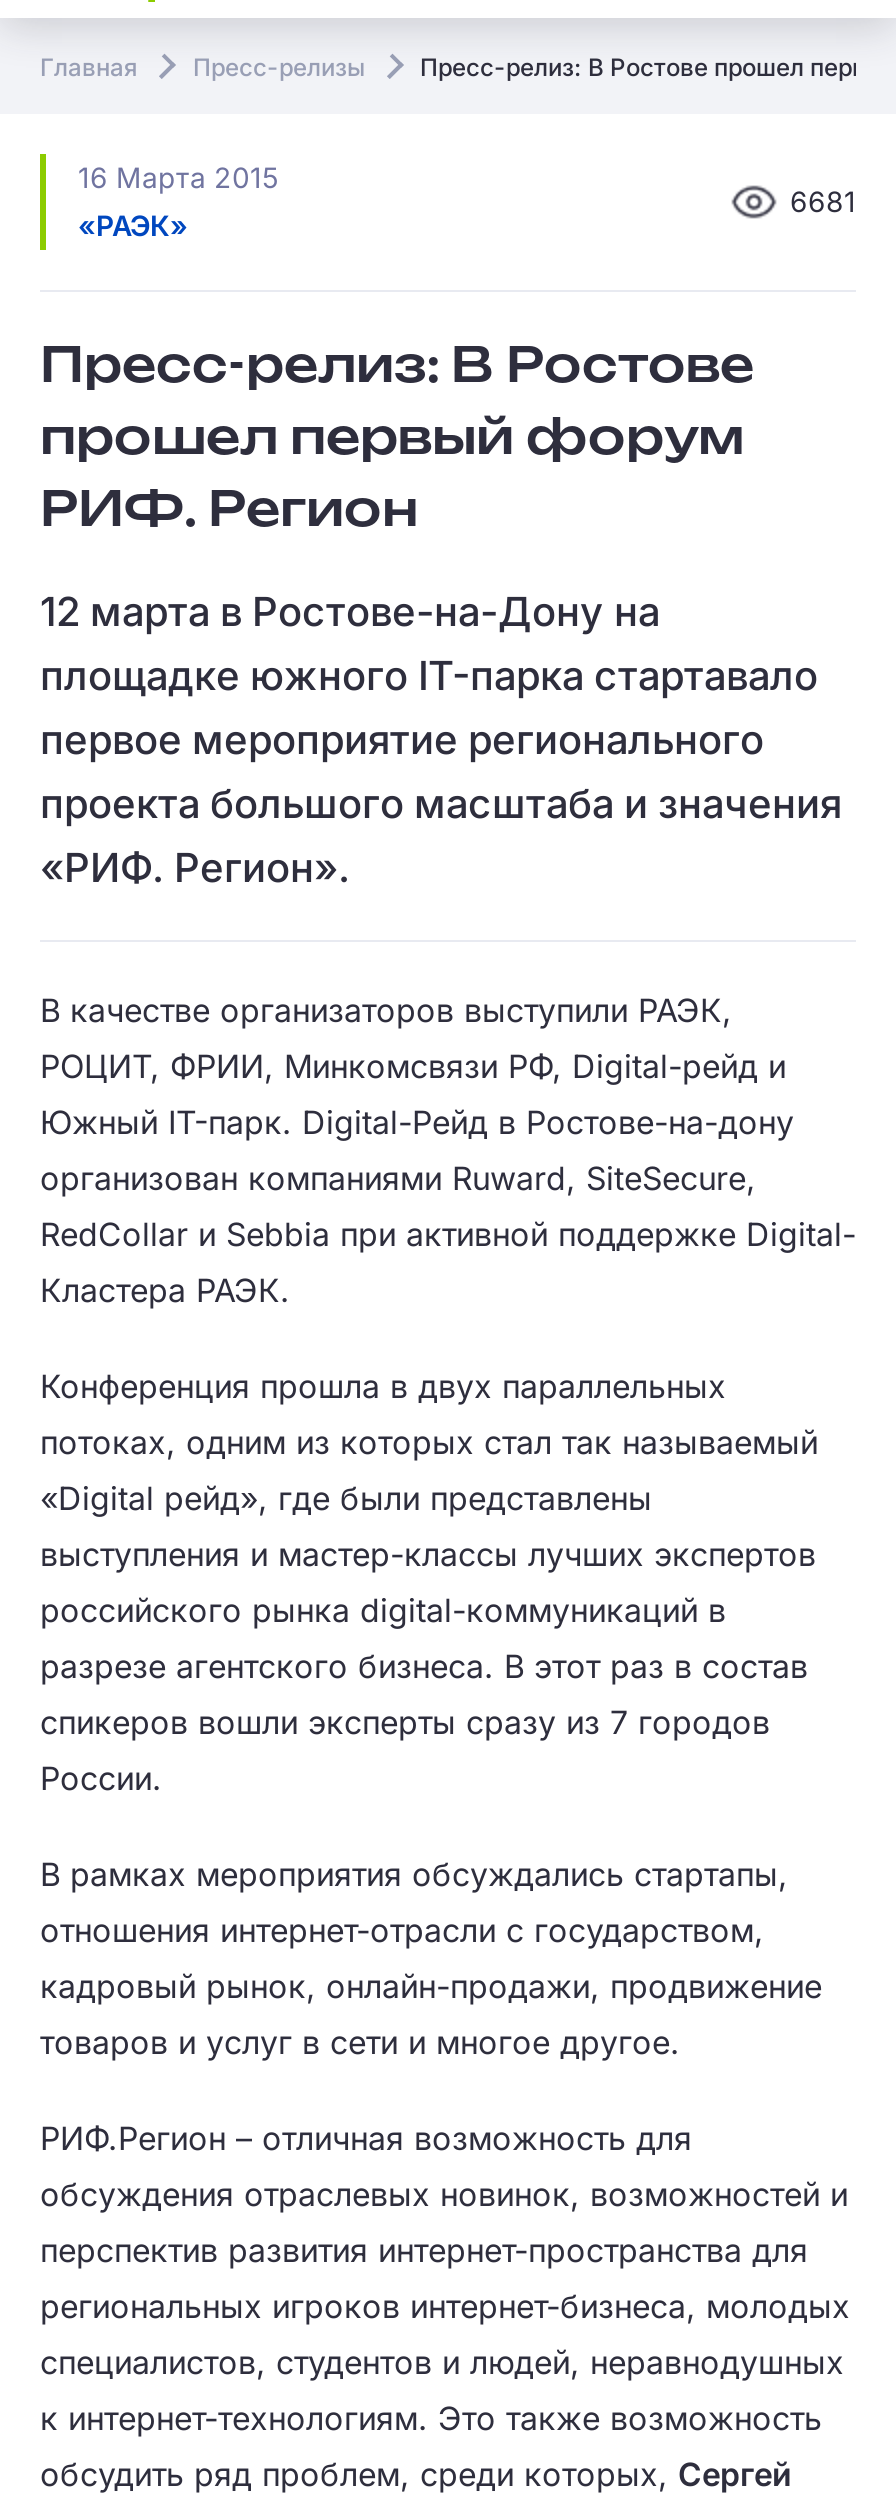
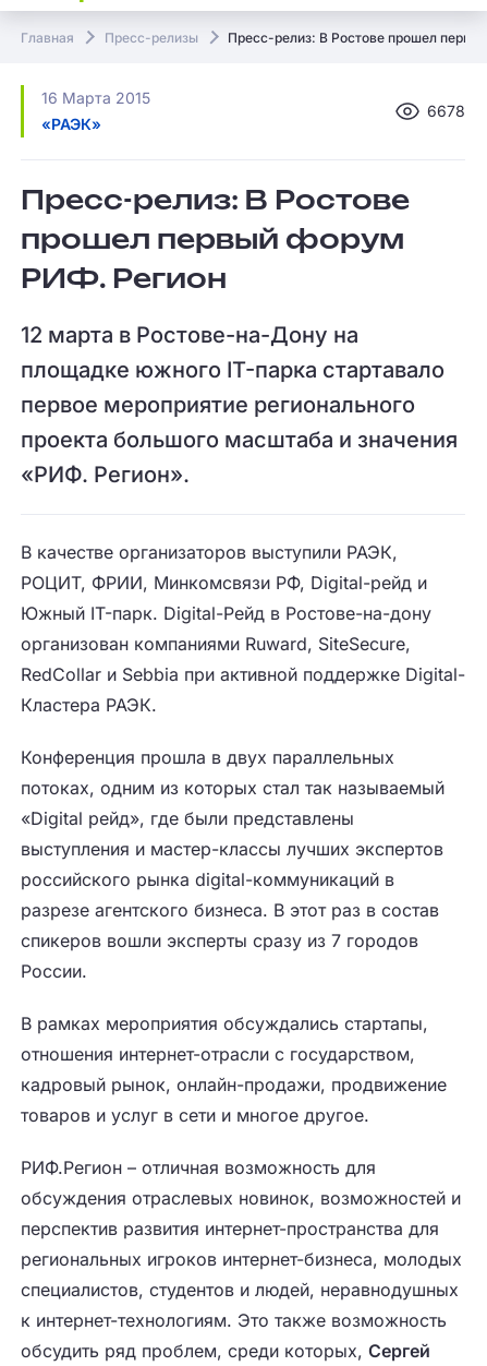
- 6681
+ 6678
